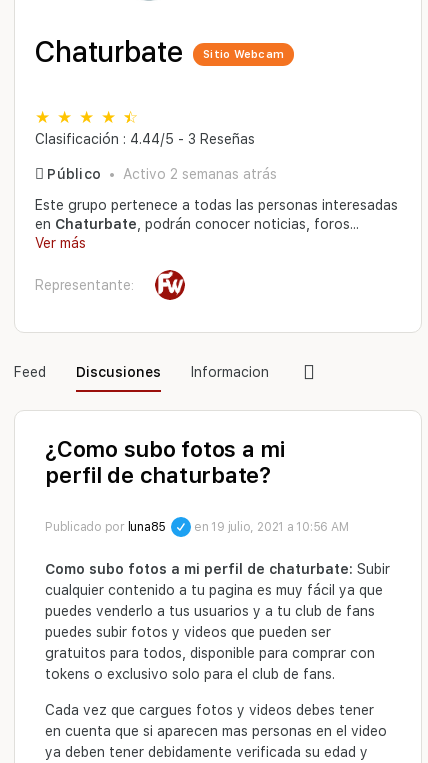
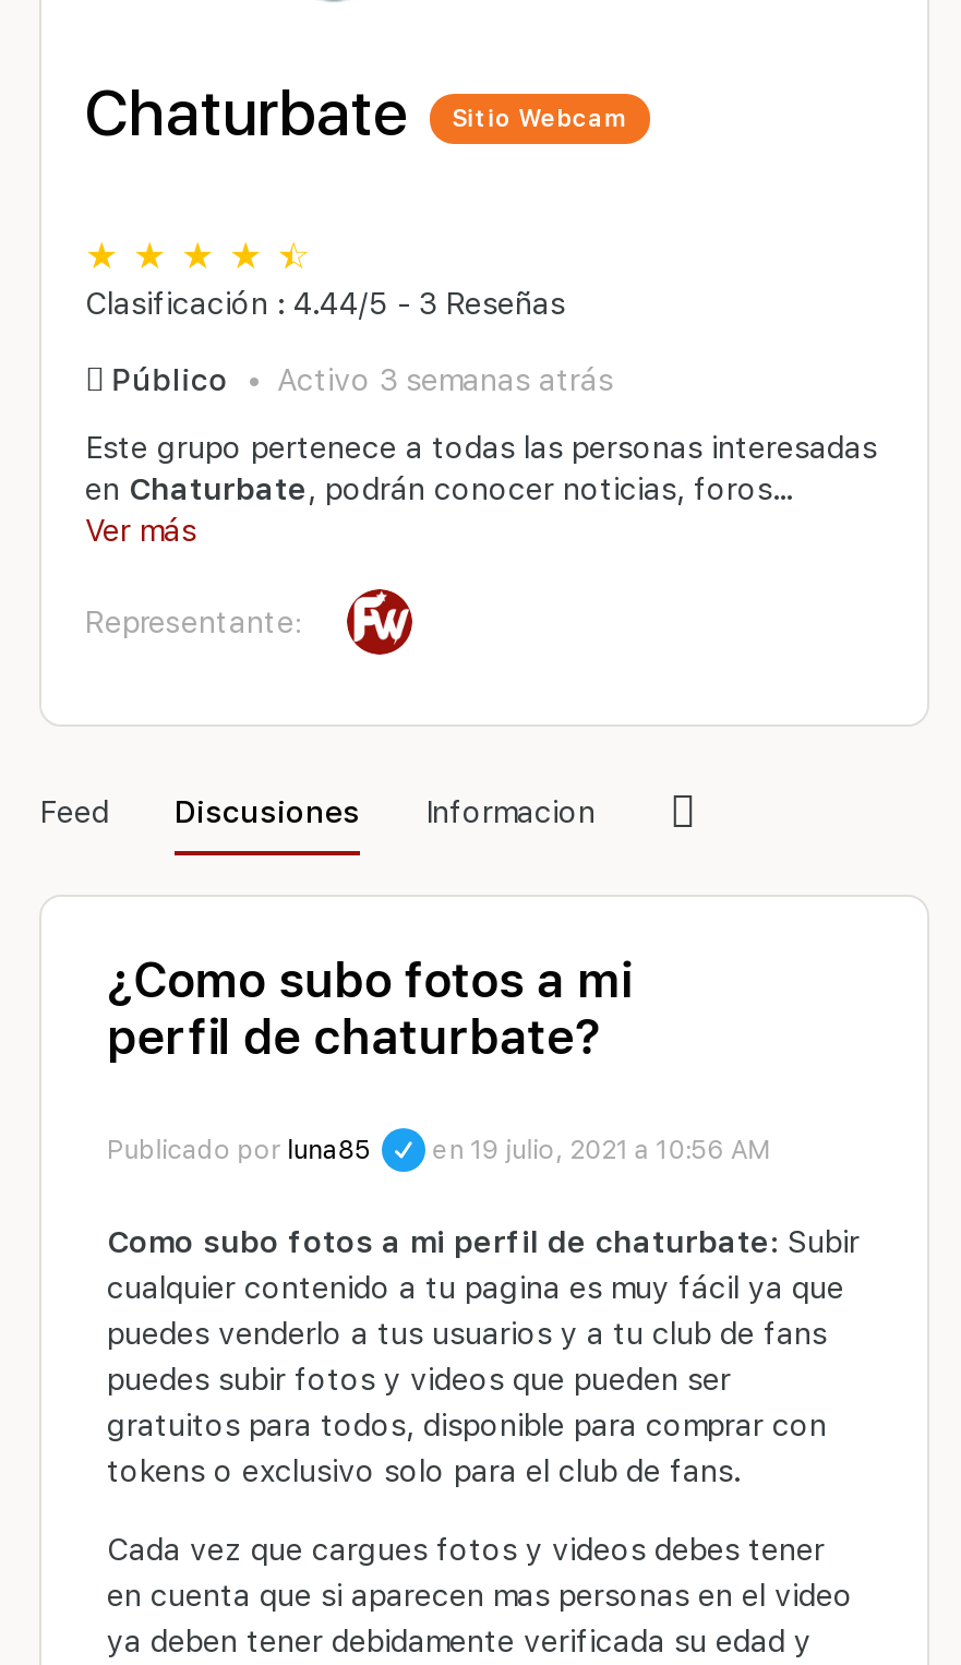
- Activo 2 semanas atrás
+ Activo 3 semanas atrás
